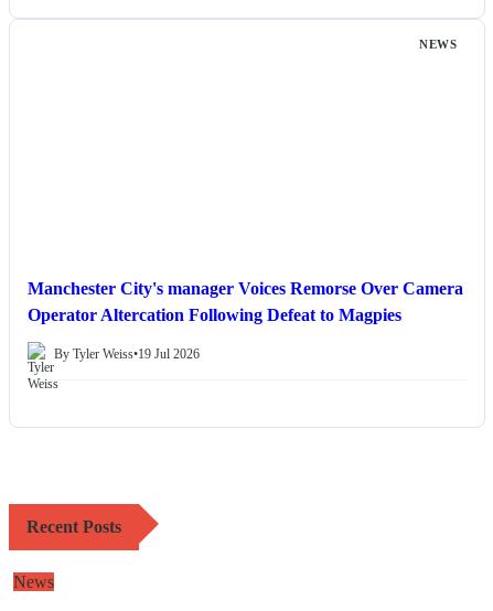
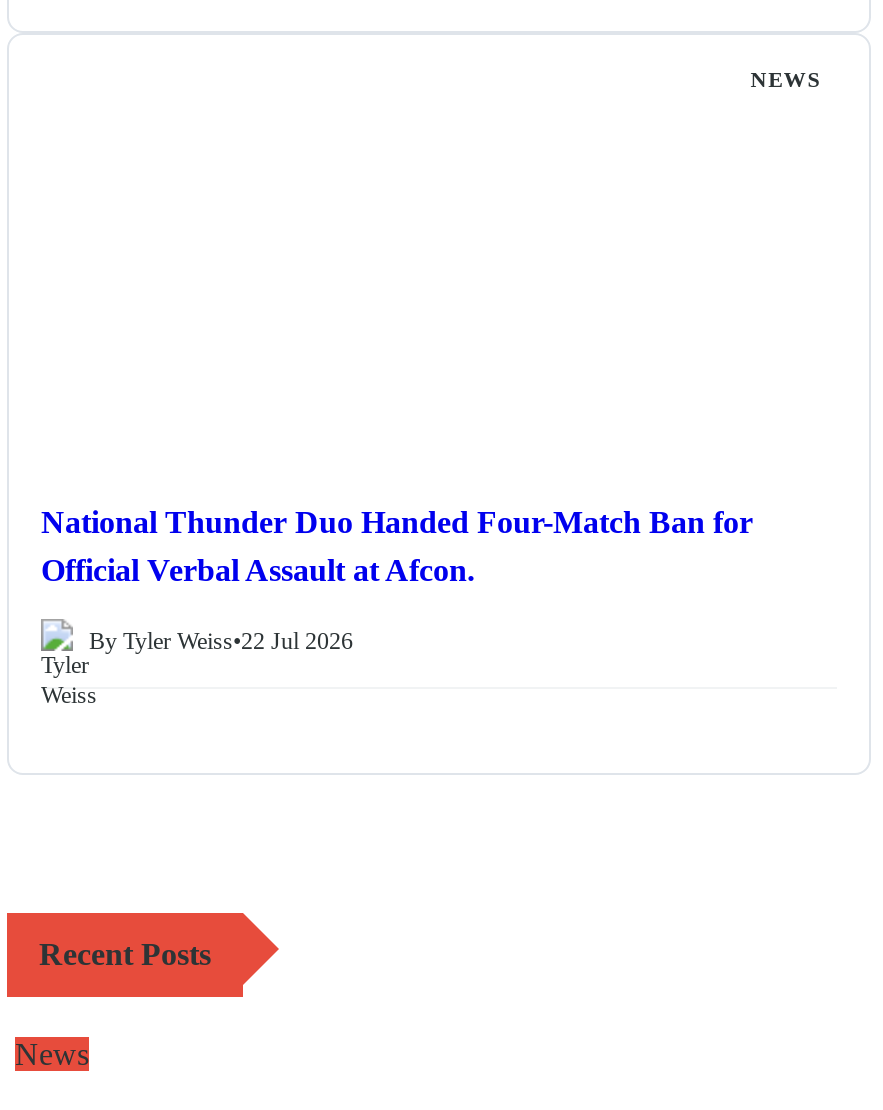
- Manchester City's manager Voices Remorse Over Camera
- Operator Altercation Following Defeat to Magpies
+ National Thunder Duo Handed Four-Match Ban for
+ Official Verbal Assault at Afcon.

- By Tyler Weiss•19 Jul 2026
+ By Tyler Weiss•22 Jul 2026
